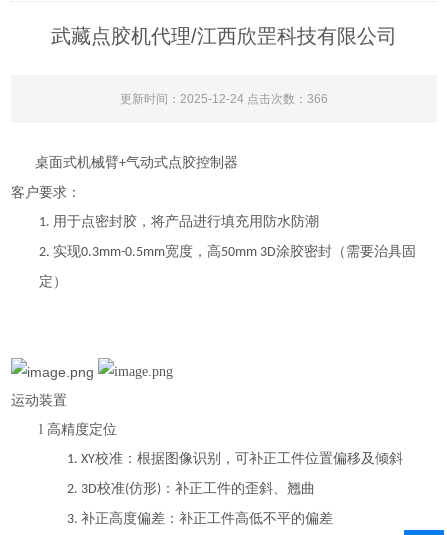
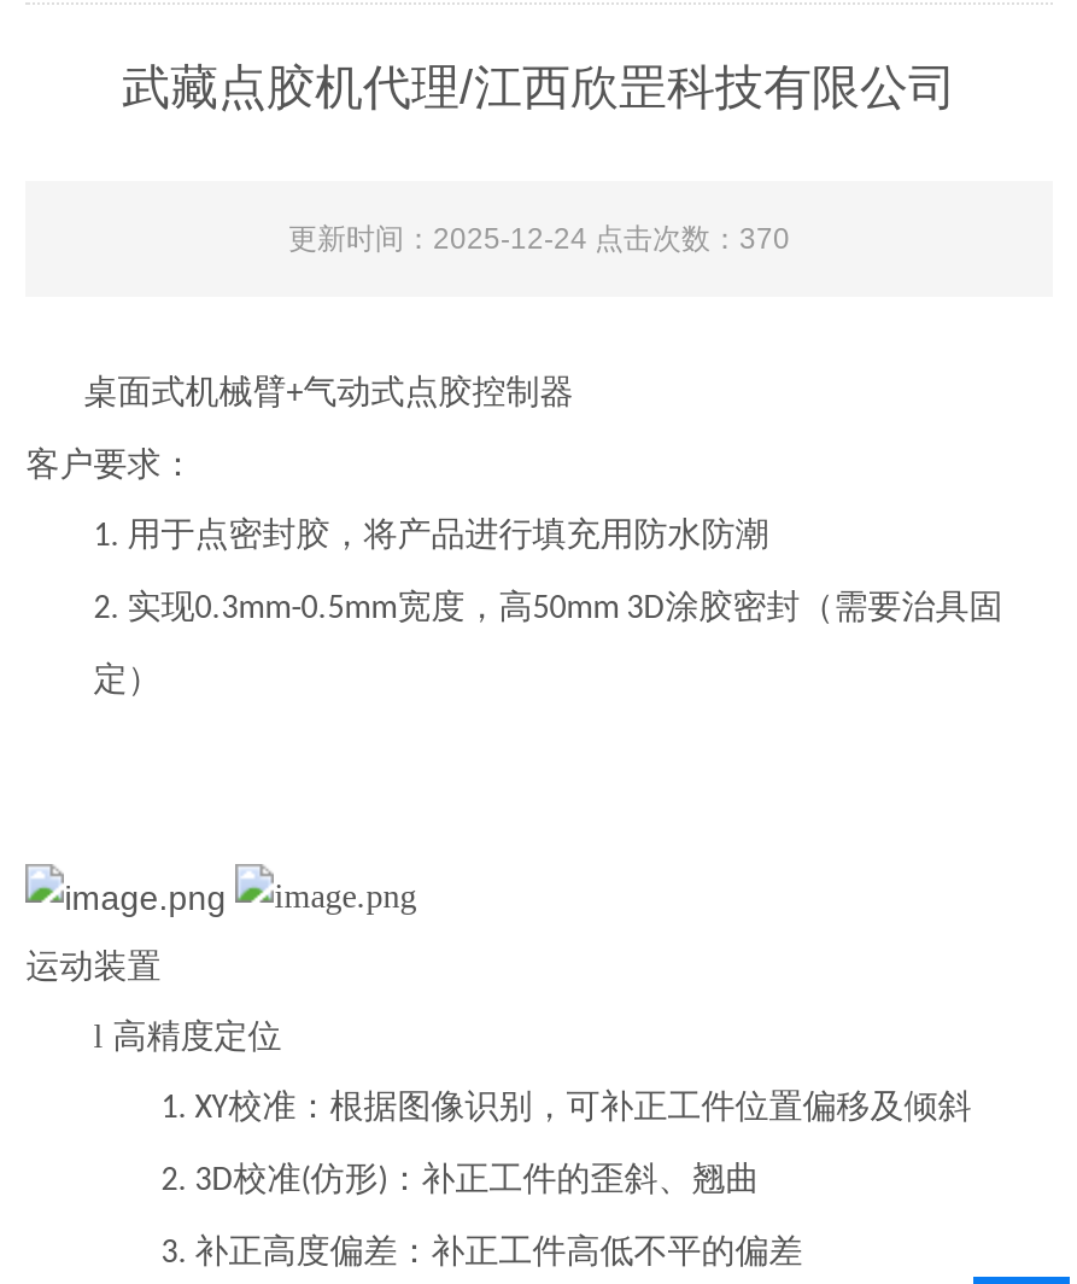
- 更新时间：2025-12-24 点击次数：366
+ 更新时间：2025-12-24 点击次数：370
